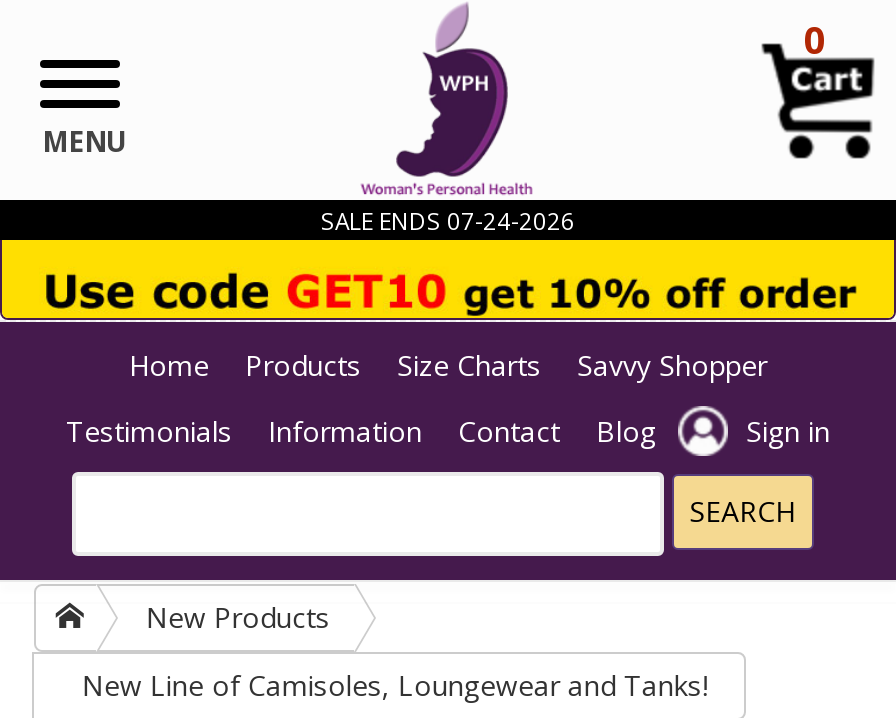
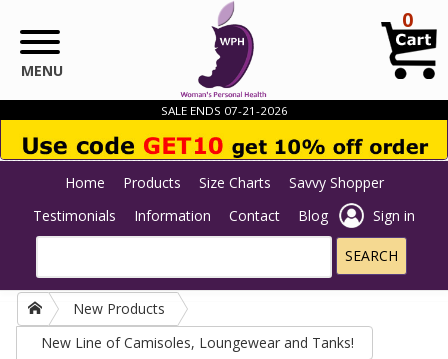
- SALE ENDS 07-24-2026
+ SALE ENDS 07-21-2026
